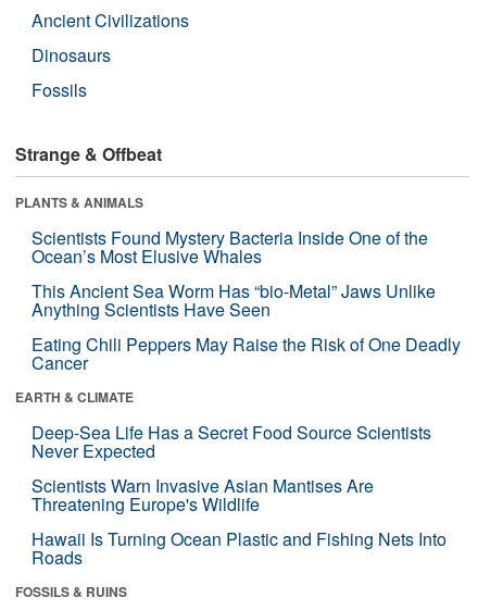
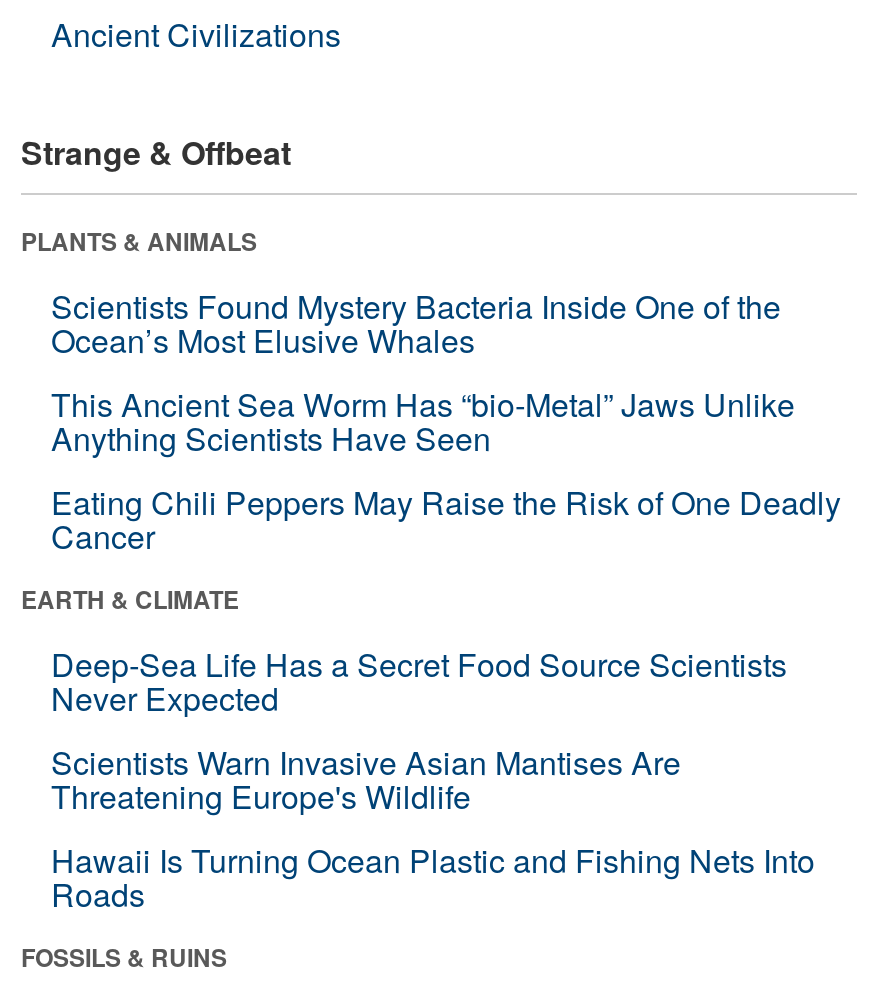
- Dinosaurs
- Fossils
